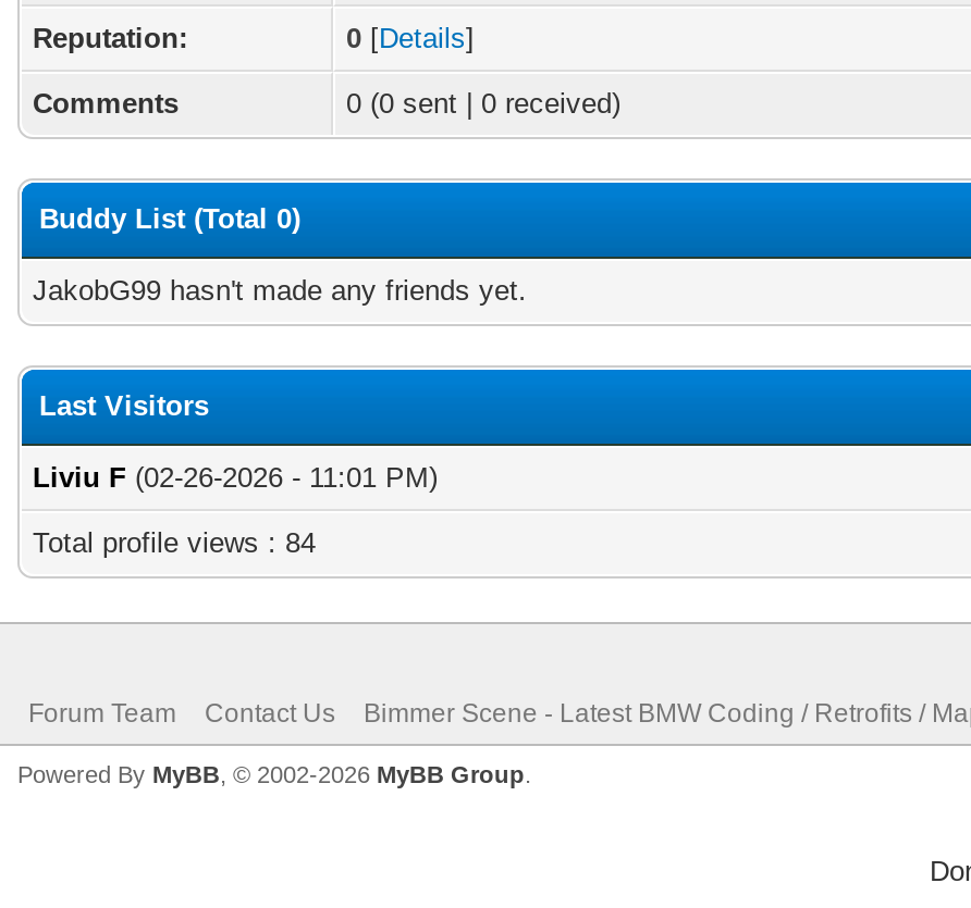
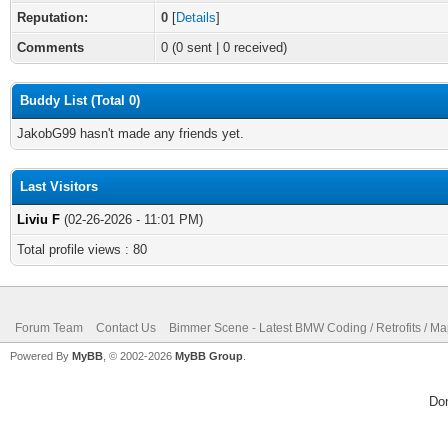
- Total profile views : 84
+ Total profile views : 80
